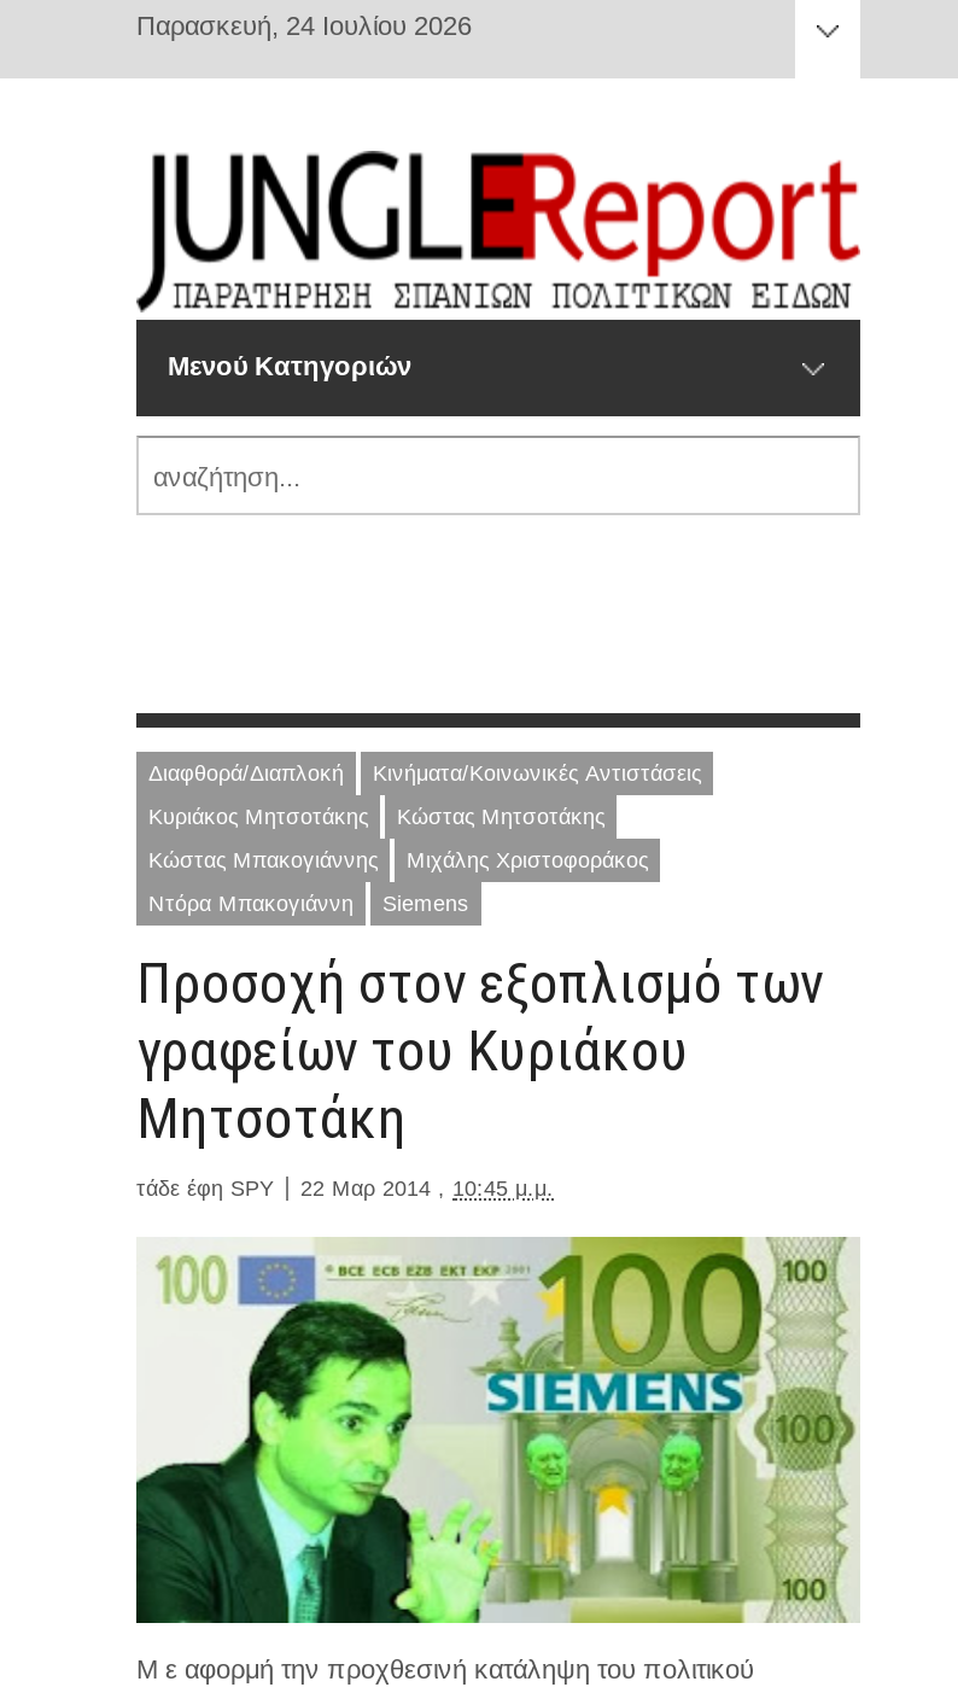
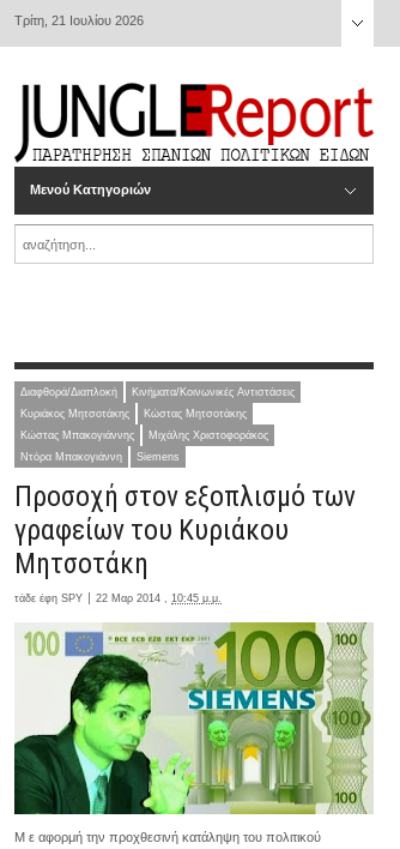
- Παρασκευή, 24 Ιουλίου 2026
+ Τρίτη, 21 Ιουλίου 2026
